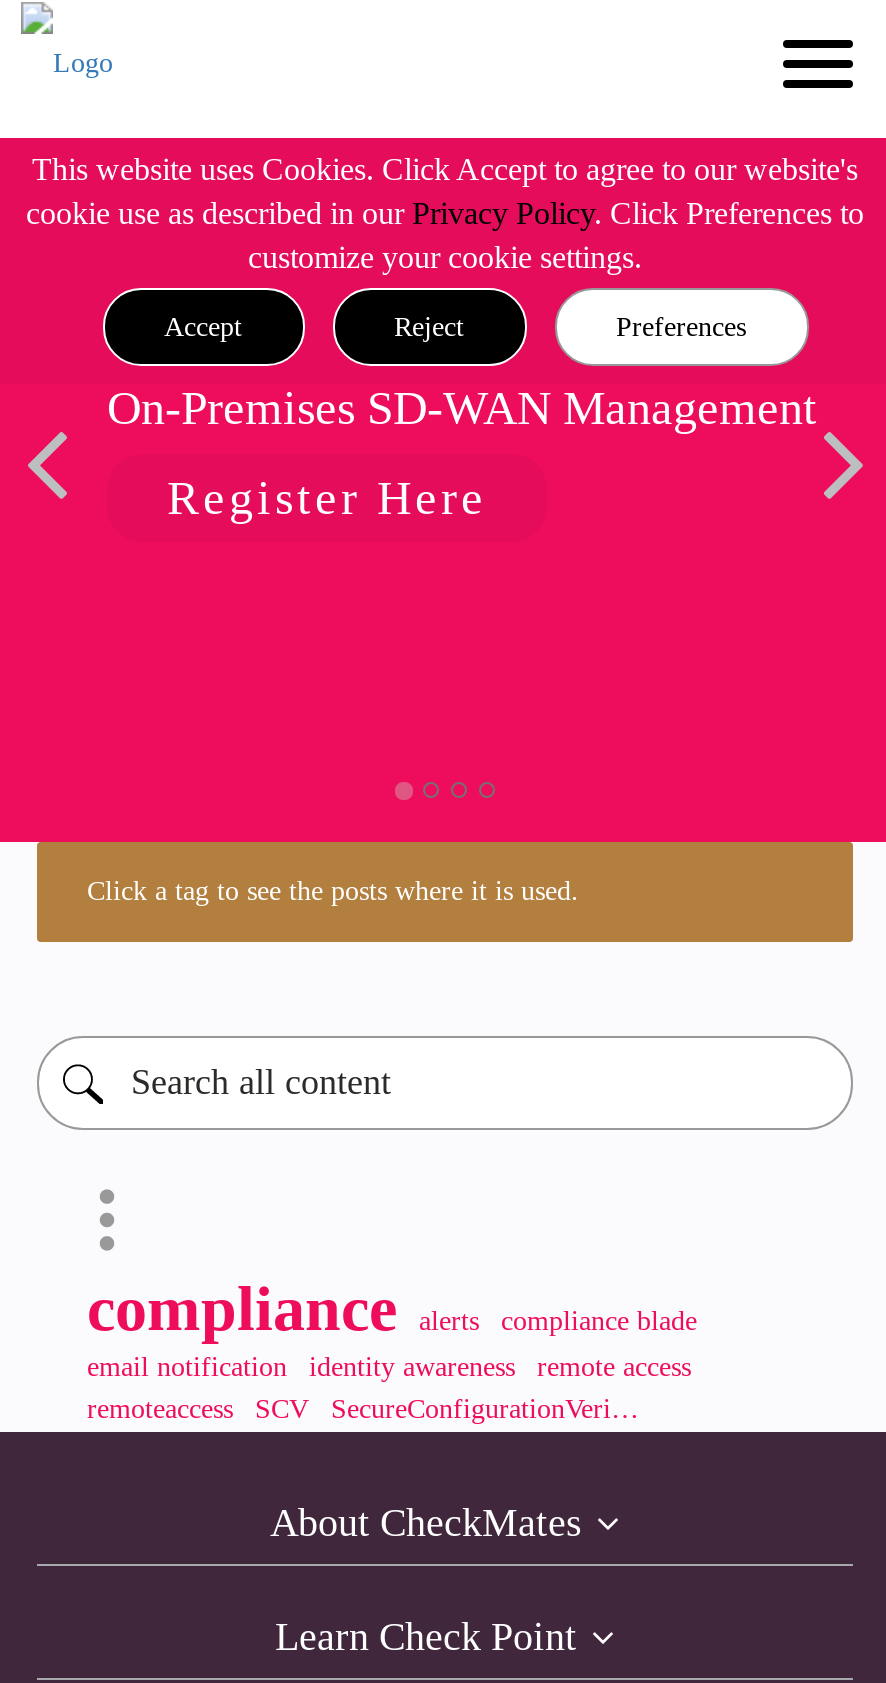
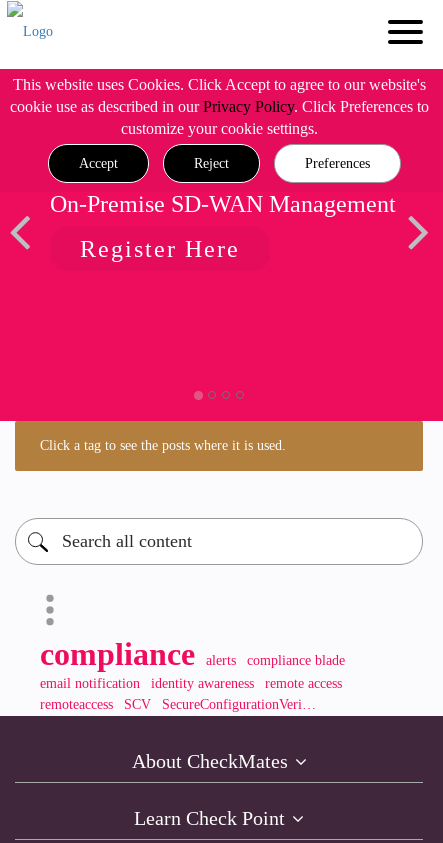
- On-Premises SD-WAN Management
+ On-Premise SD-WAN Management
